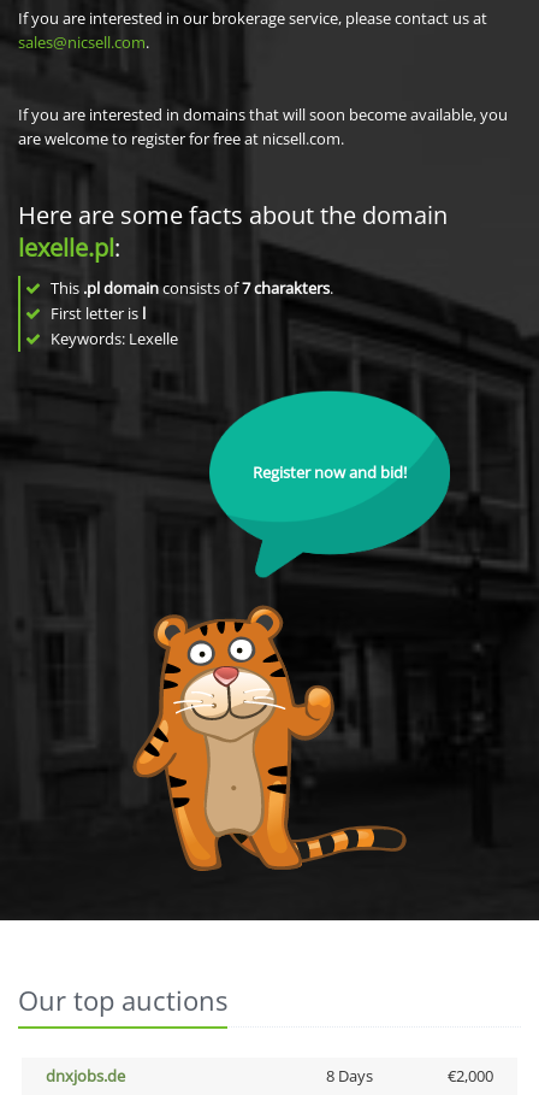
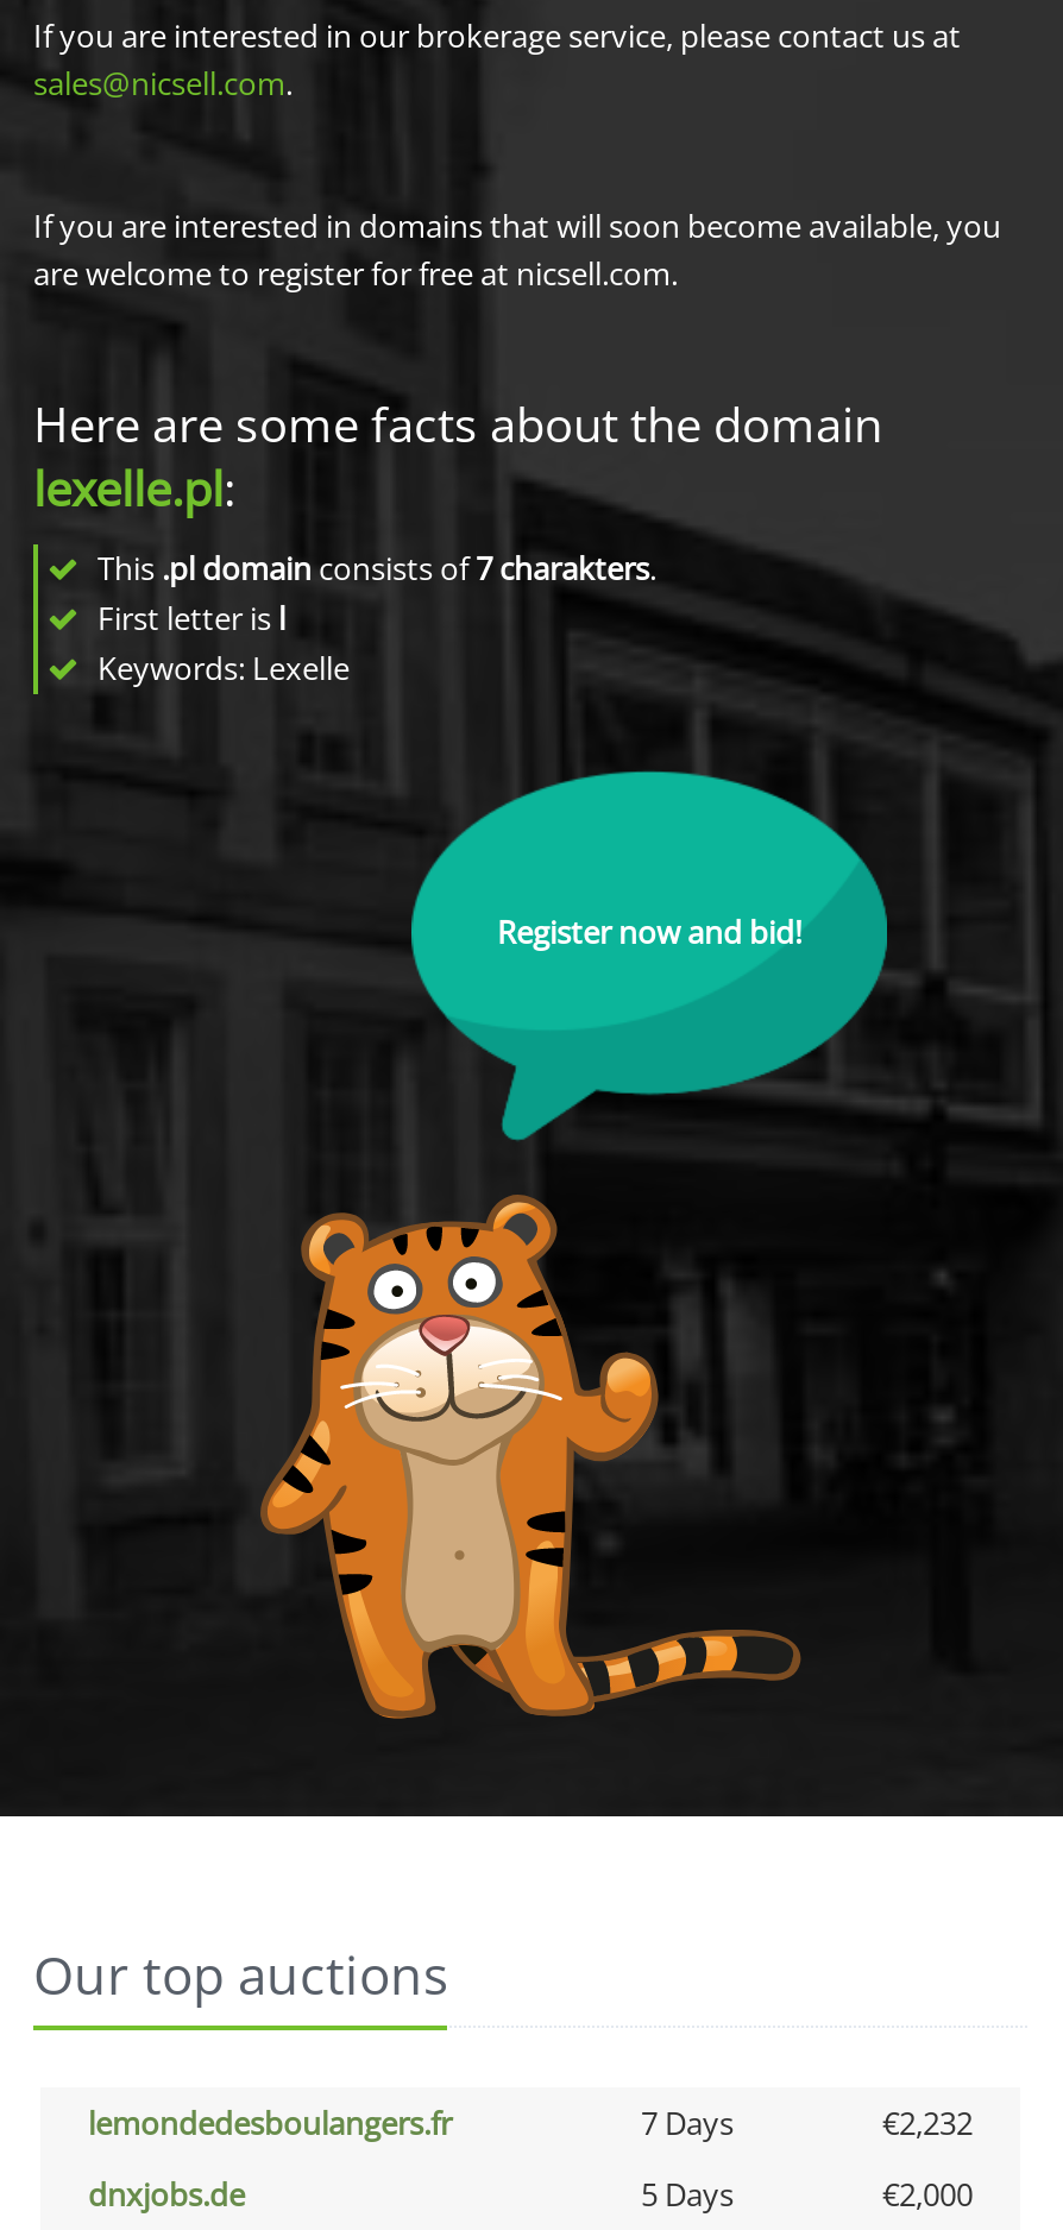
+ lemondedesboulangers.fr
+ 7 Days
+ €2,232

- 8 Days
+ 5 Days
